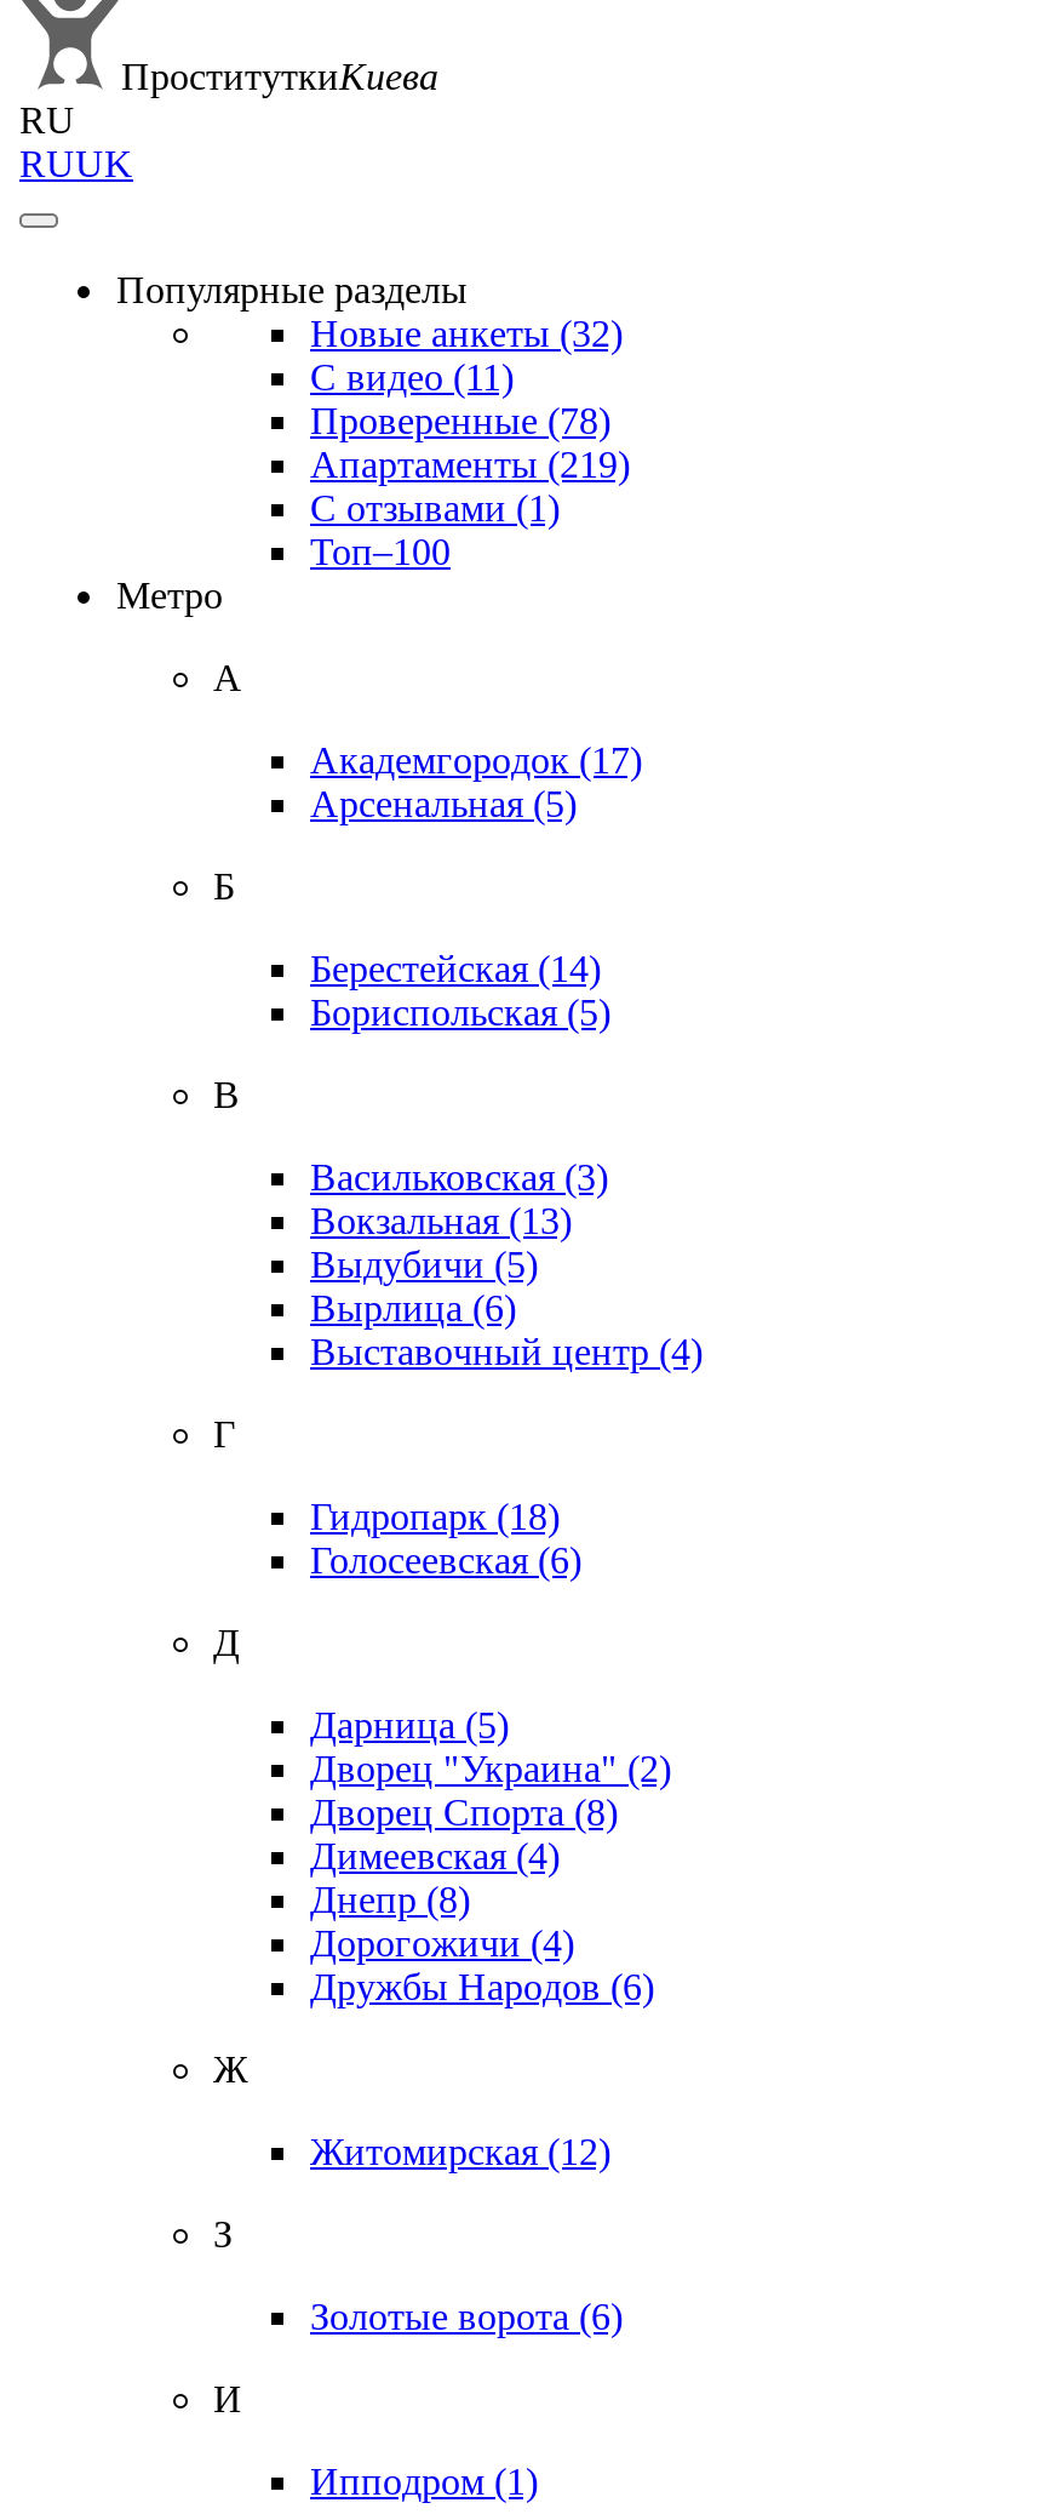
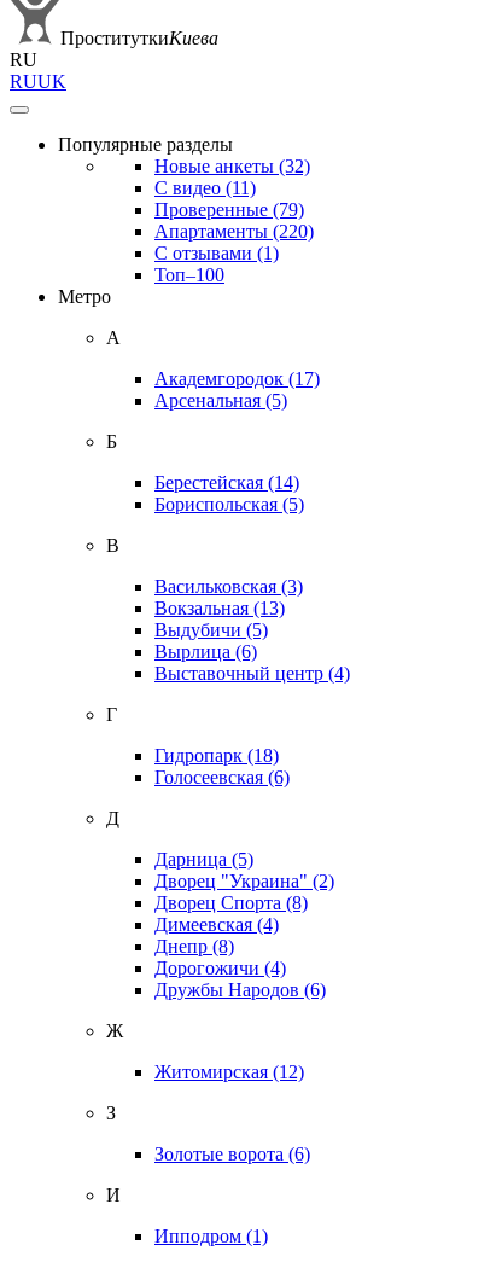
- Проверенные (78)
+ Проверенные (79)

- Апартаменты (219)
+ Апартаменты (220)
